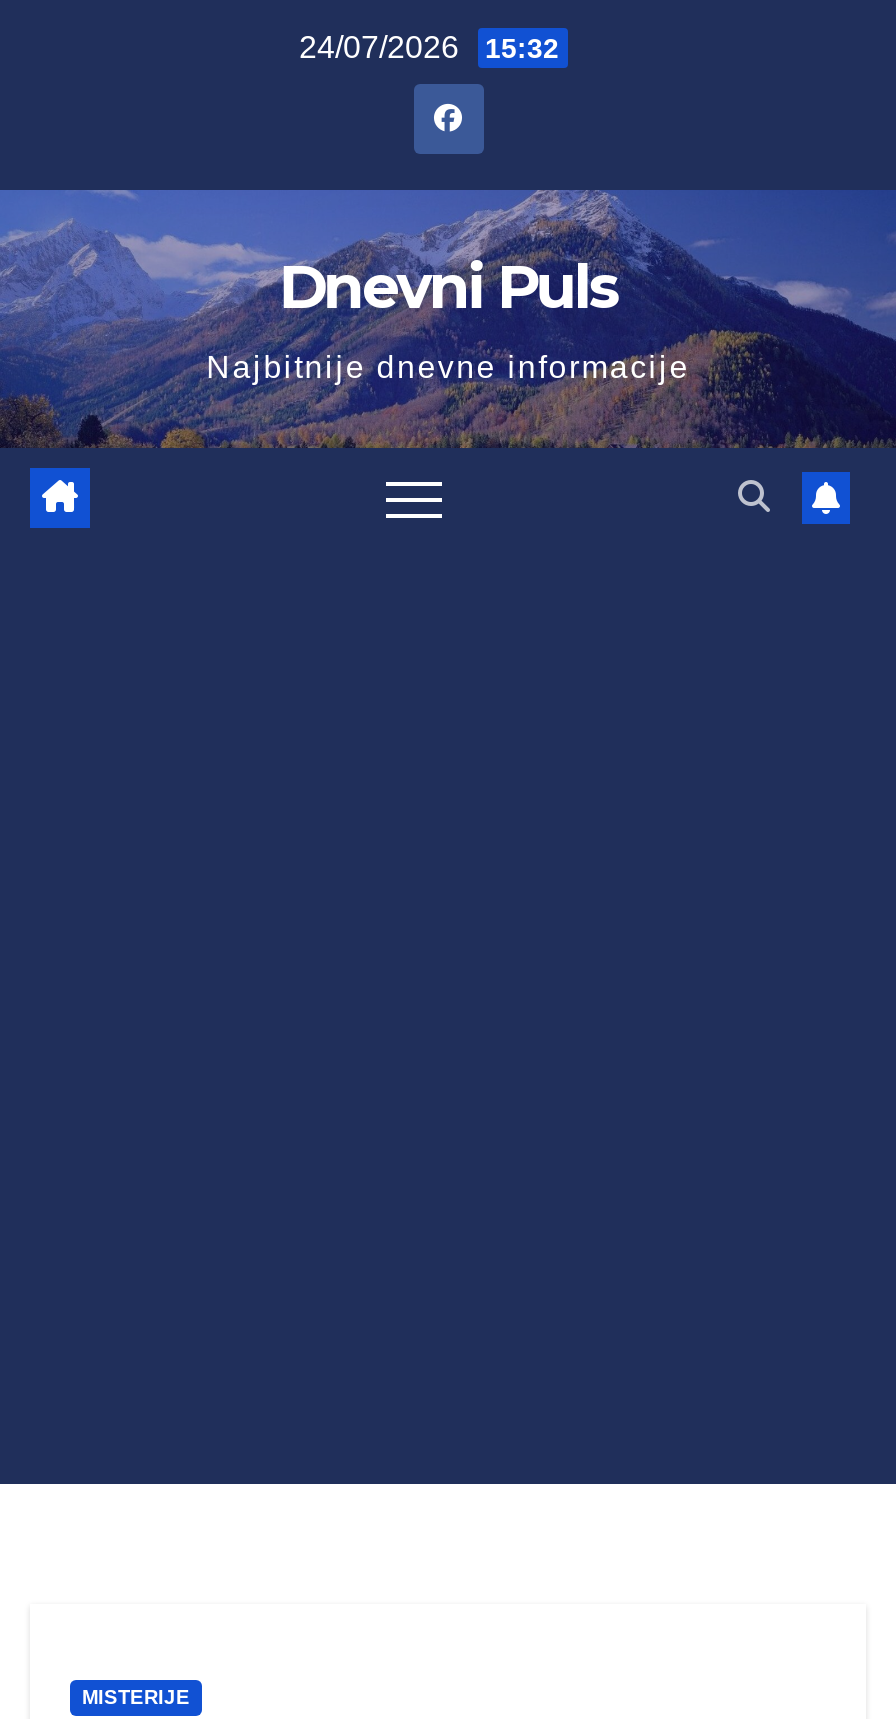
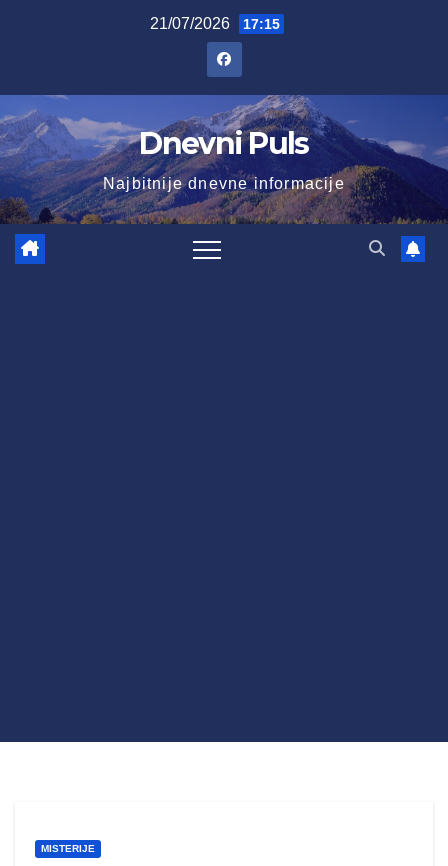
- 24/07/2026 15:32
+ 21/07/2026 17:15
